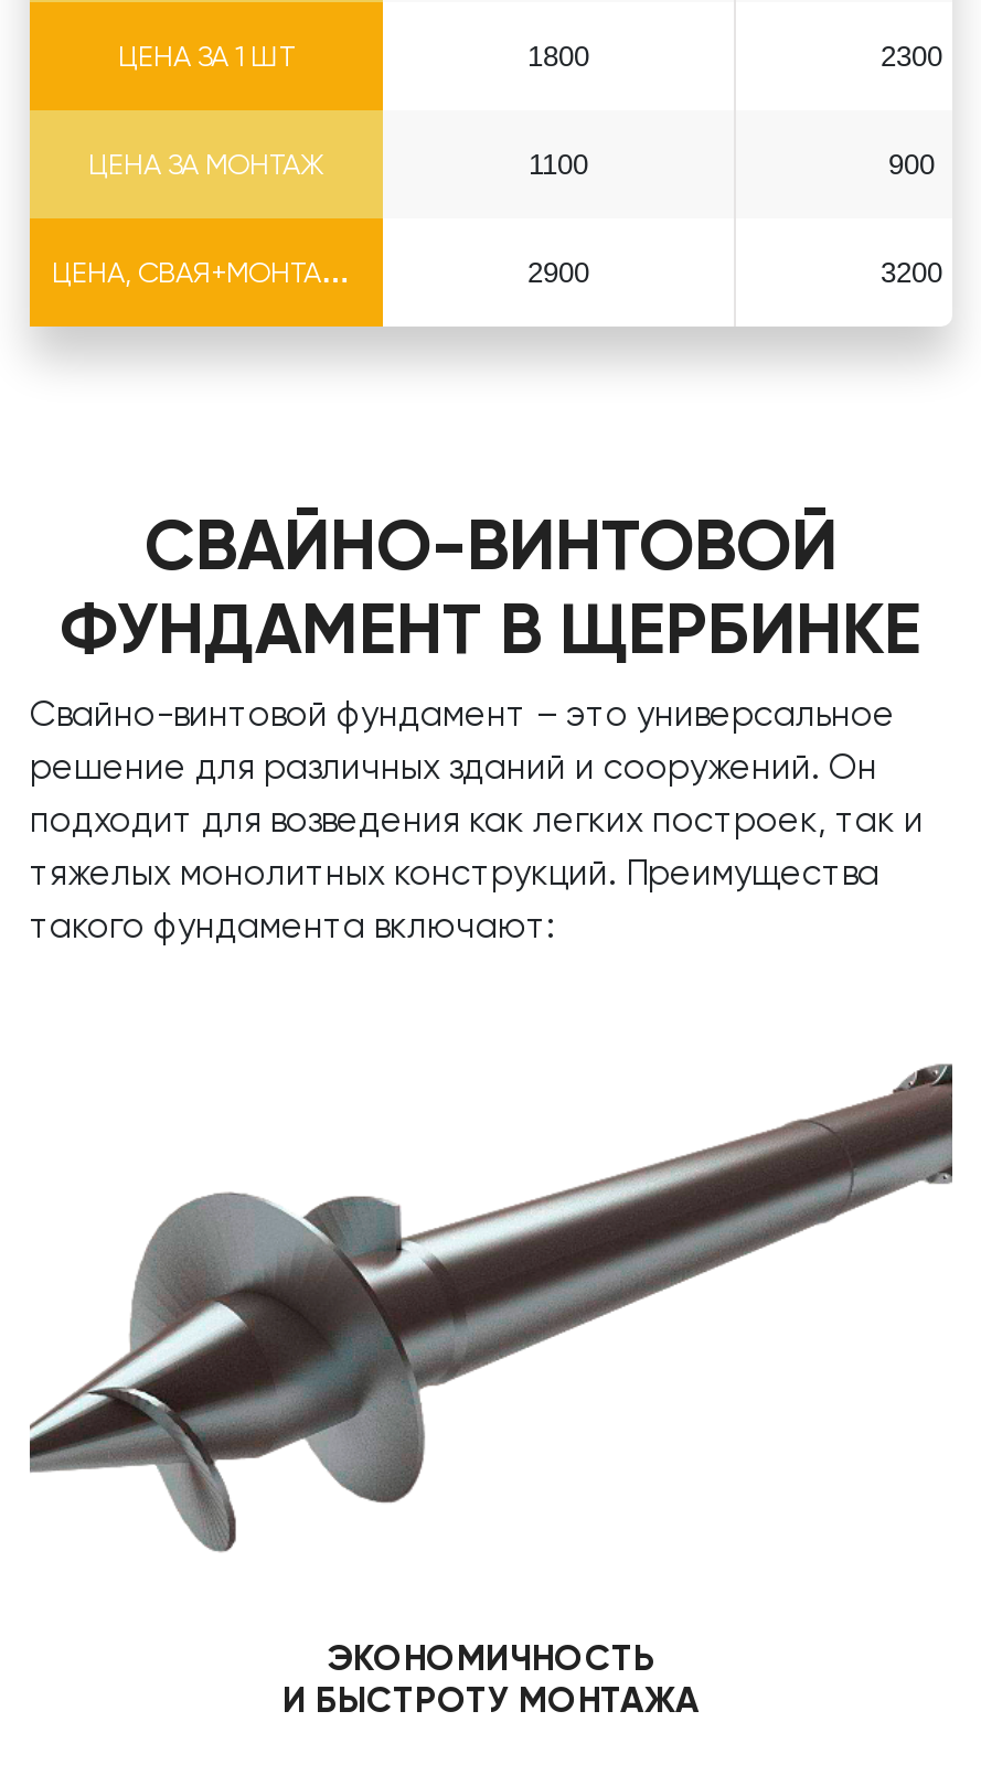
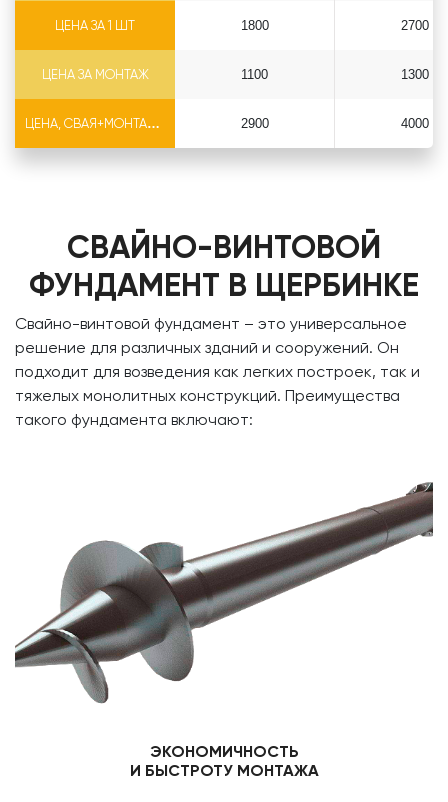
- 2300
+ 2700

- 900
+ 1300

- 3200
+ 4000
